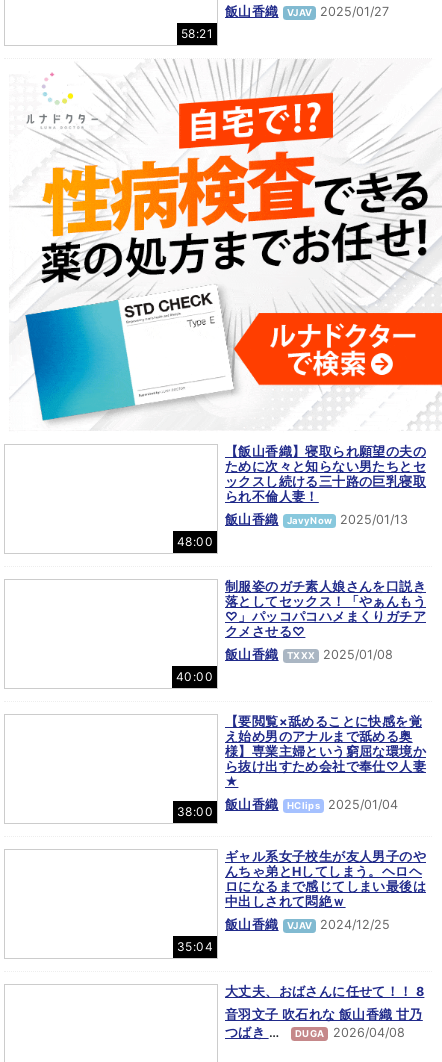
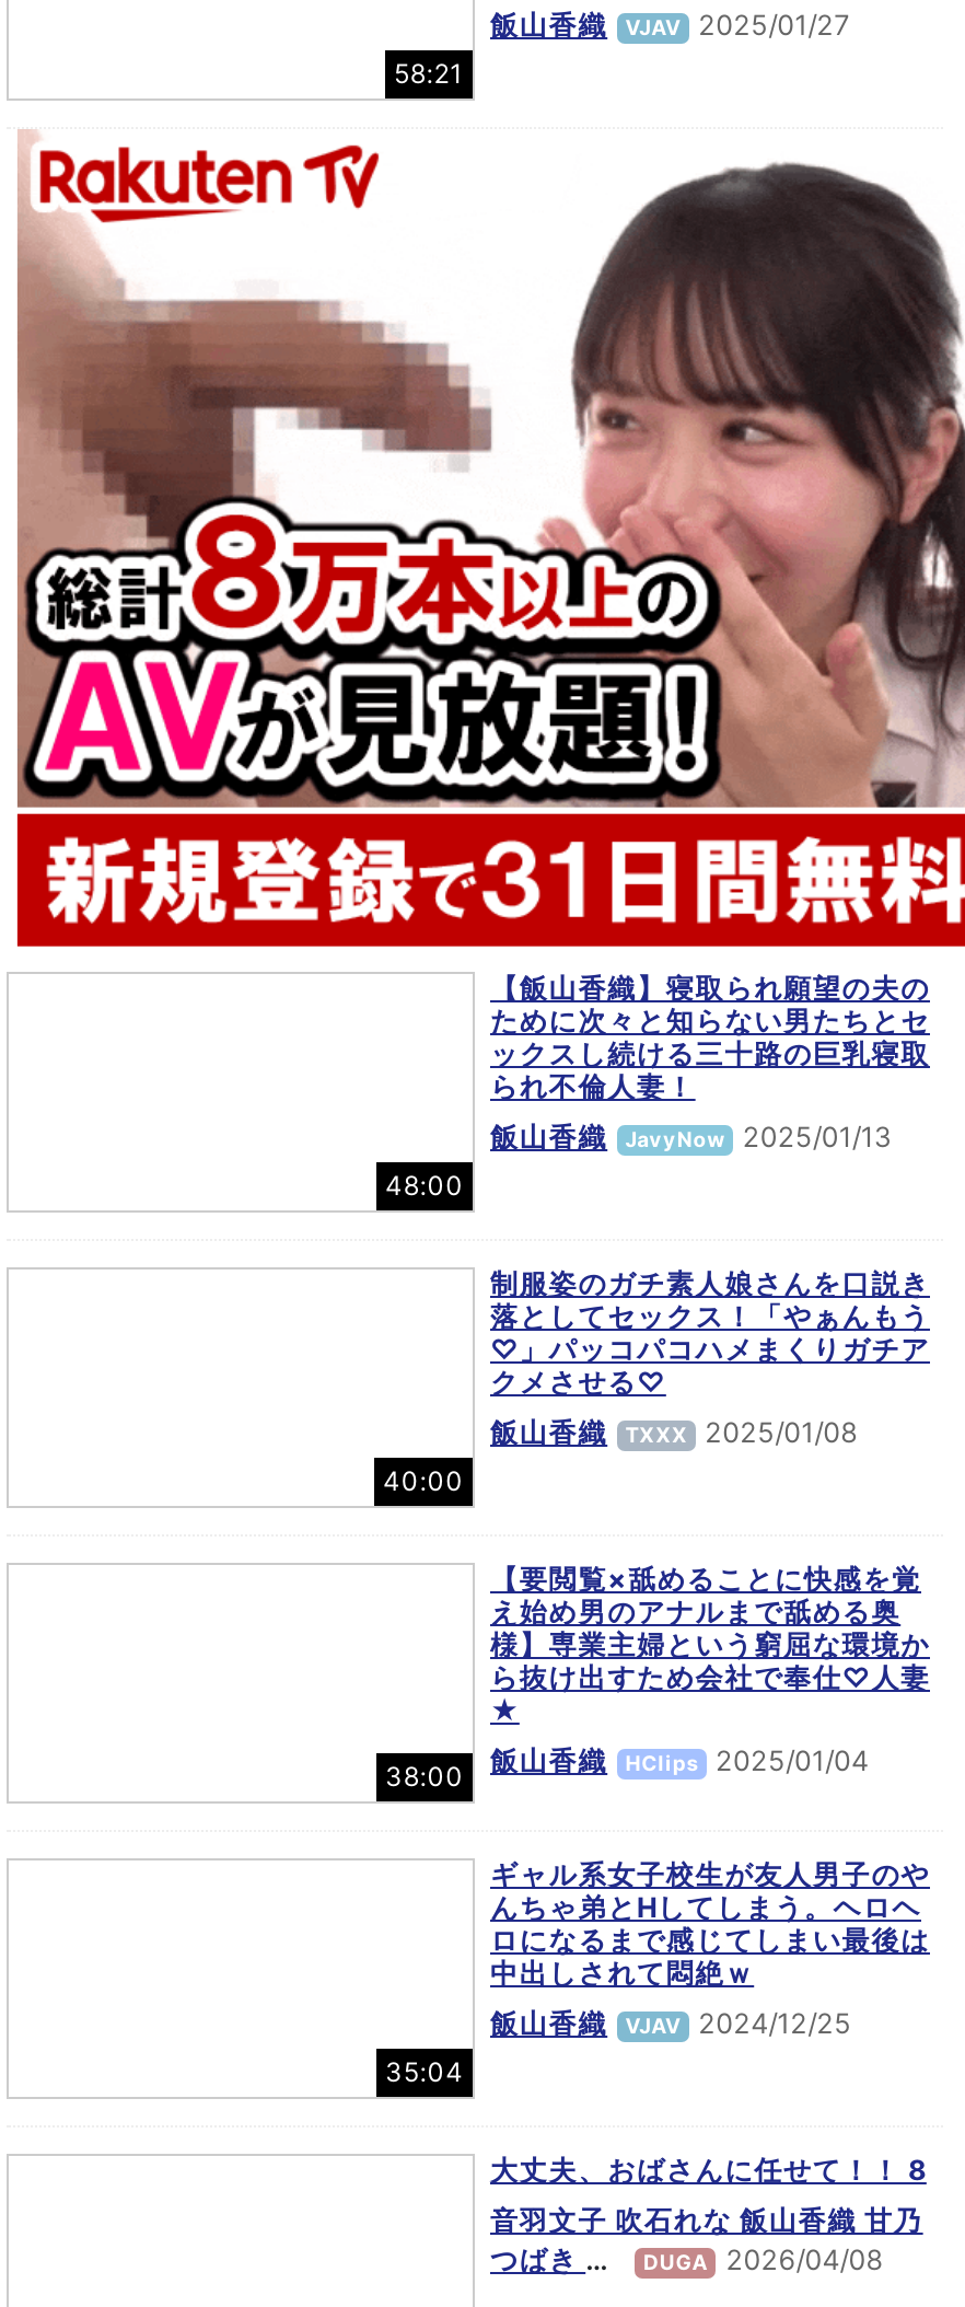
- [image]
+ [image]
